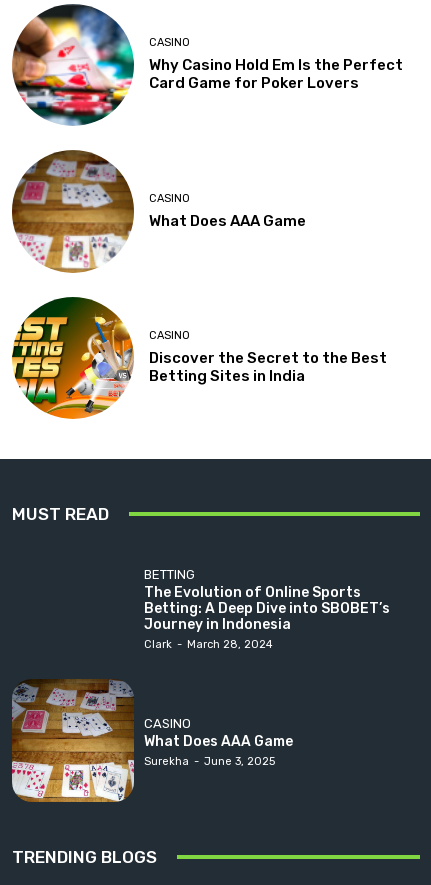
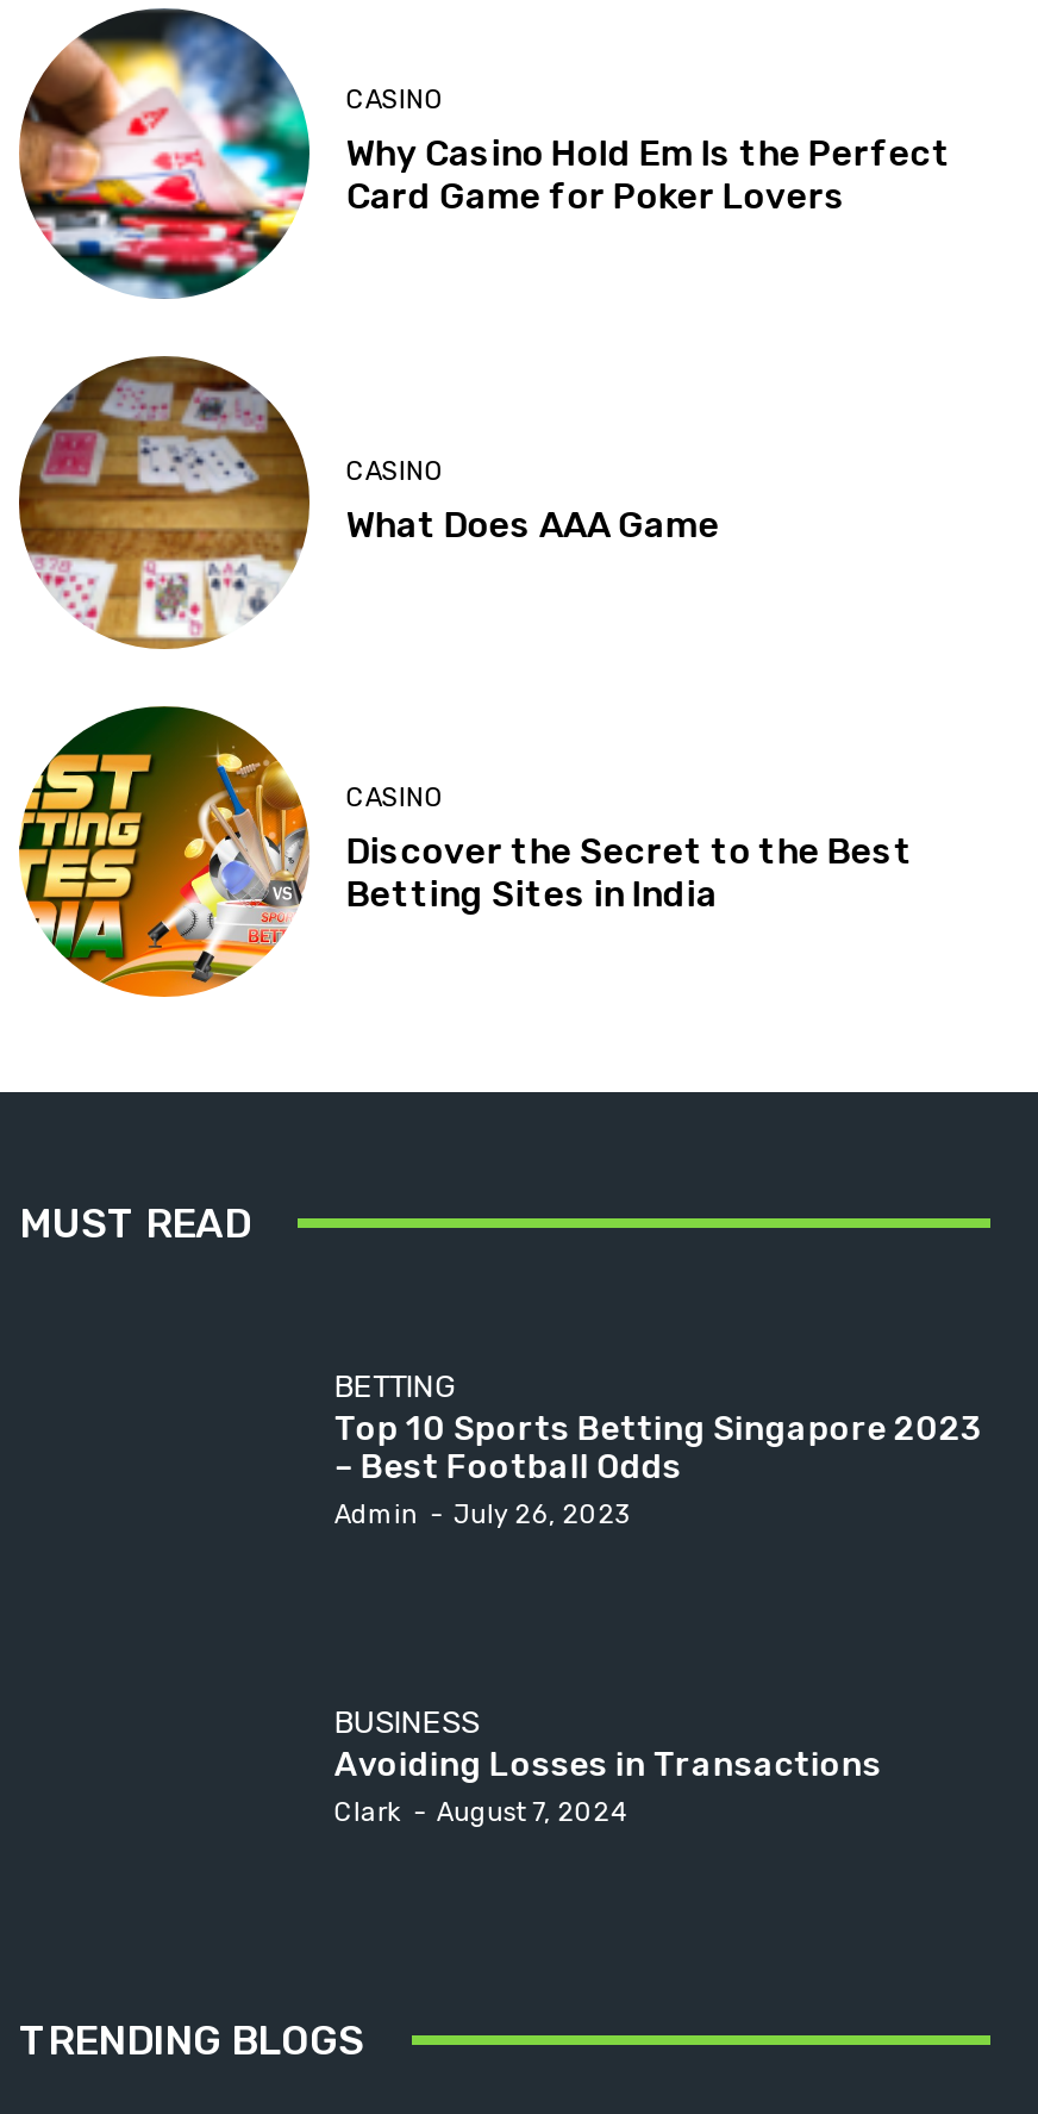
- The Evolution of Online Sports
- Betting: A Deep Dive into SBOBET’s
- Journey in Indonesia
- Clark - March 28, 2024
+ Top 10 Sports Betting Singapore 2023
+ – Best Football Odds
+ Admin - July 26, 2023

- [image]

- CASINO
- What Does AAA Game
- Surekha - June 3, 2025
+ BUSINESS
+ Avoiding Losses in Transactions
+ Clark - August 7, 2024
